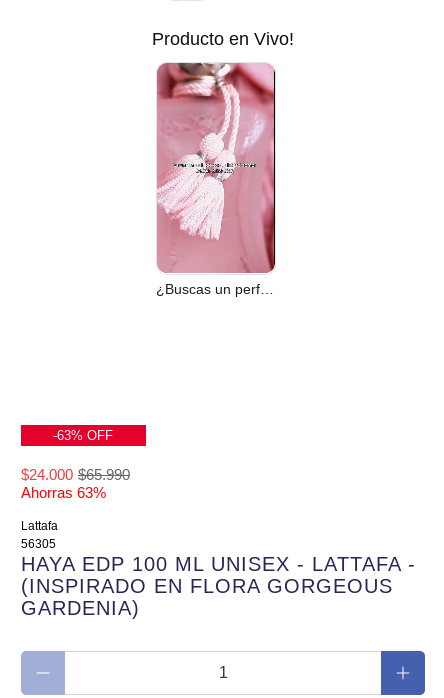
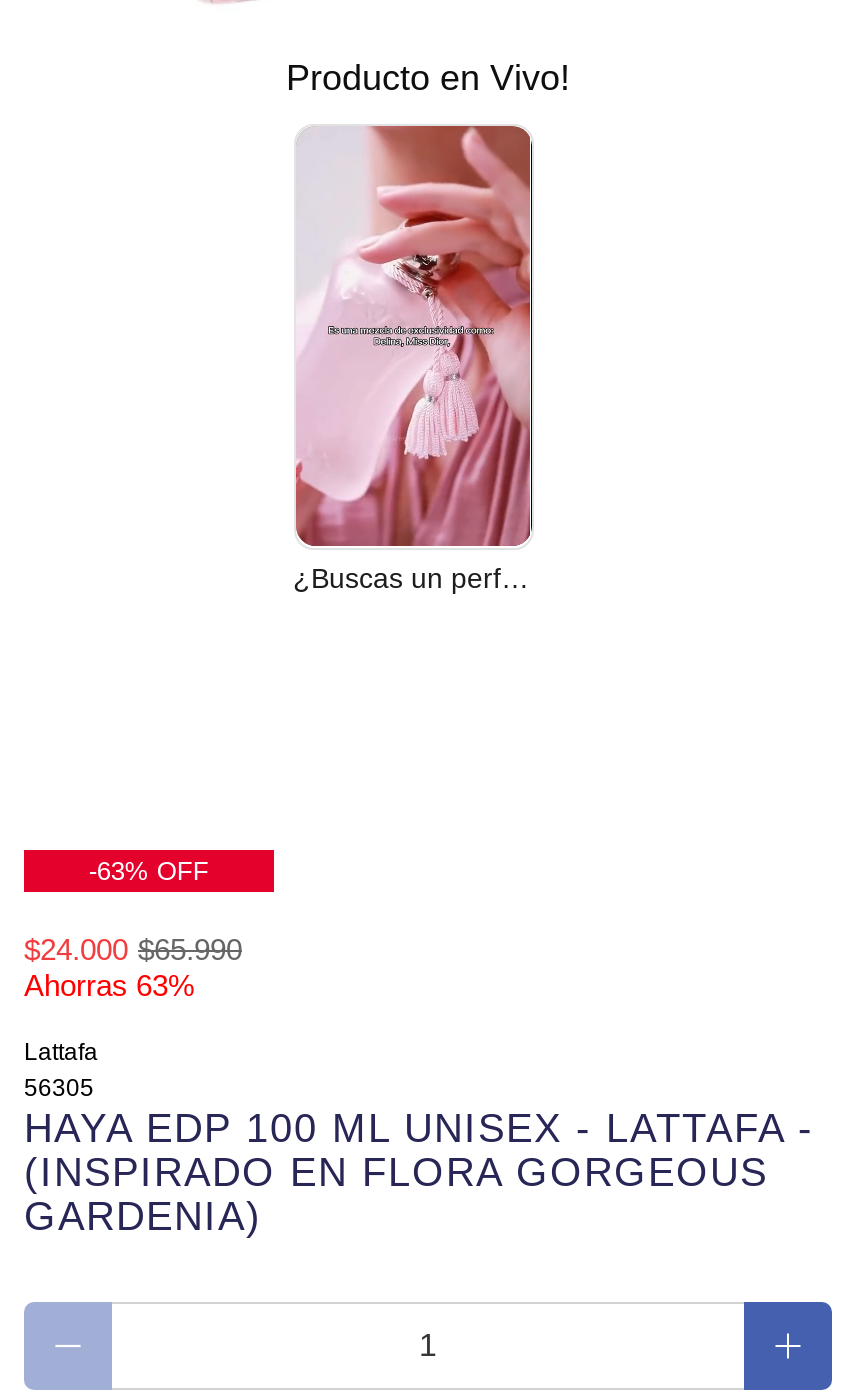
- [image]
+ [image]
